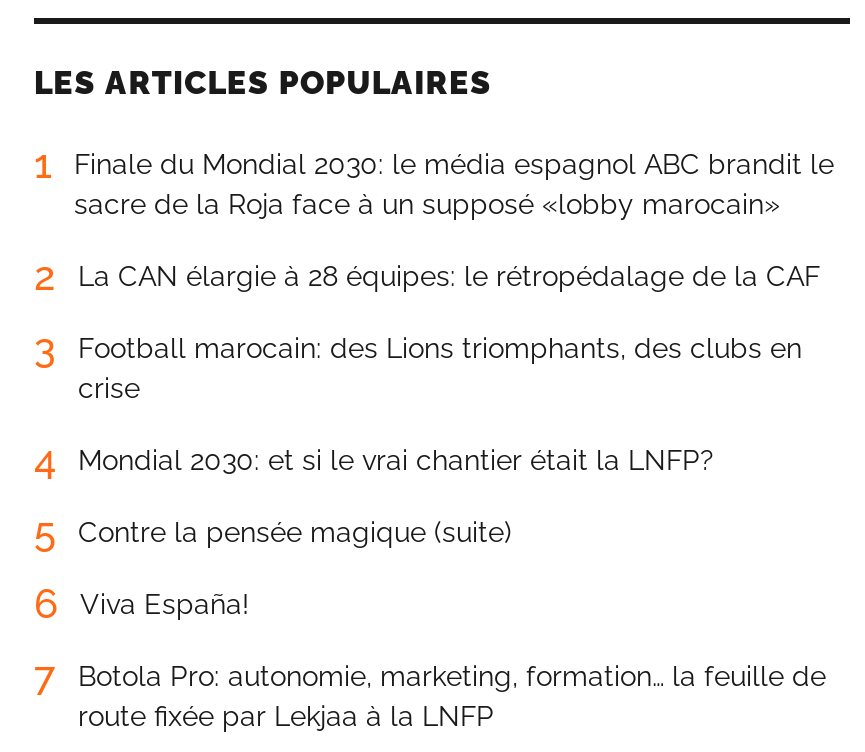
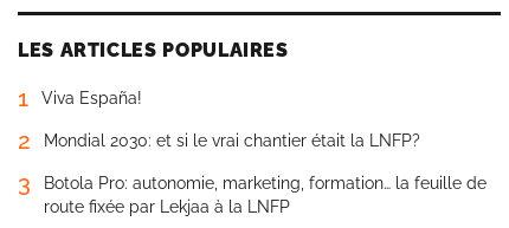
- Finale du Mondial 2030: le média espagnol ABC brandit le
- sacre de la Roja face à un supposé «lobby marocain»
- La CAN élargie à 28 équipes: le rétropédalage de la CAF
- Football marocain: des Lions triomphants, des clubs en
- crise
- 4
- 5
- Contre la pensée magique (suite)
- 6

moved down: 2 | Mondial 2030: et si le vrai chantier était la LNFP? | 3

moved up: Viva España!

- 7
